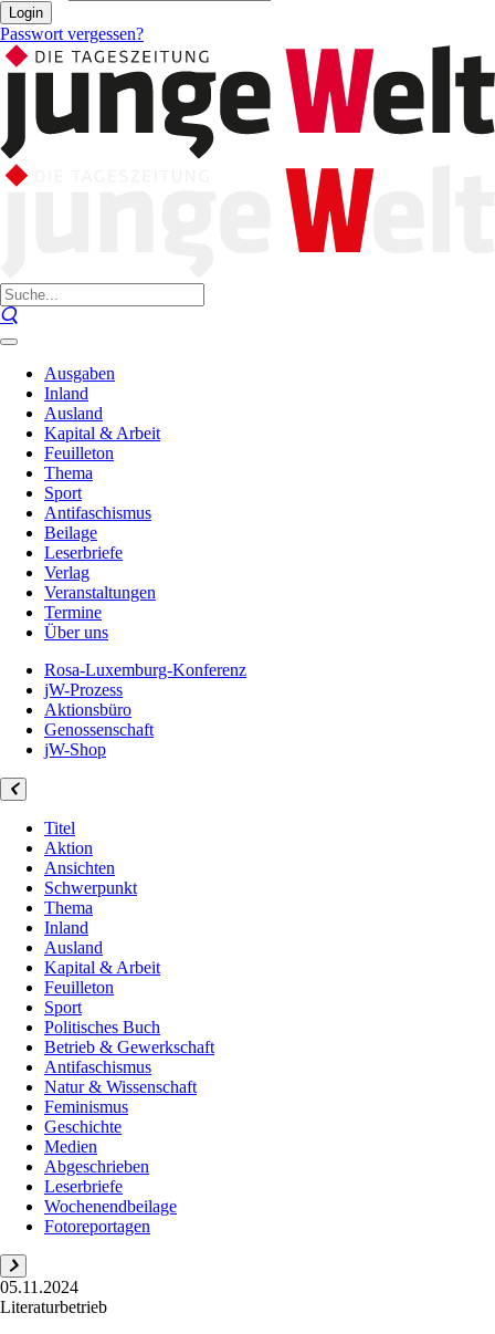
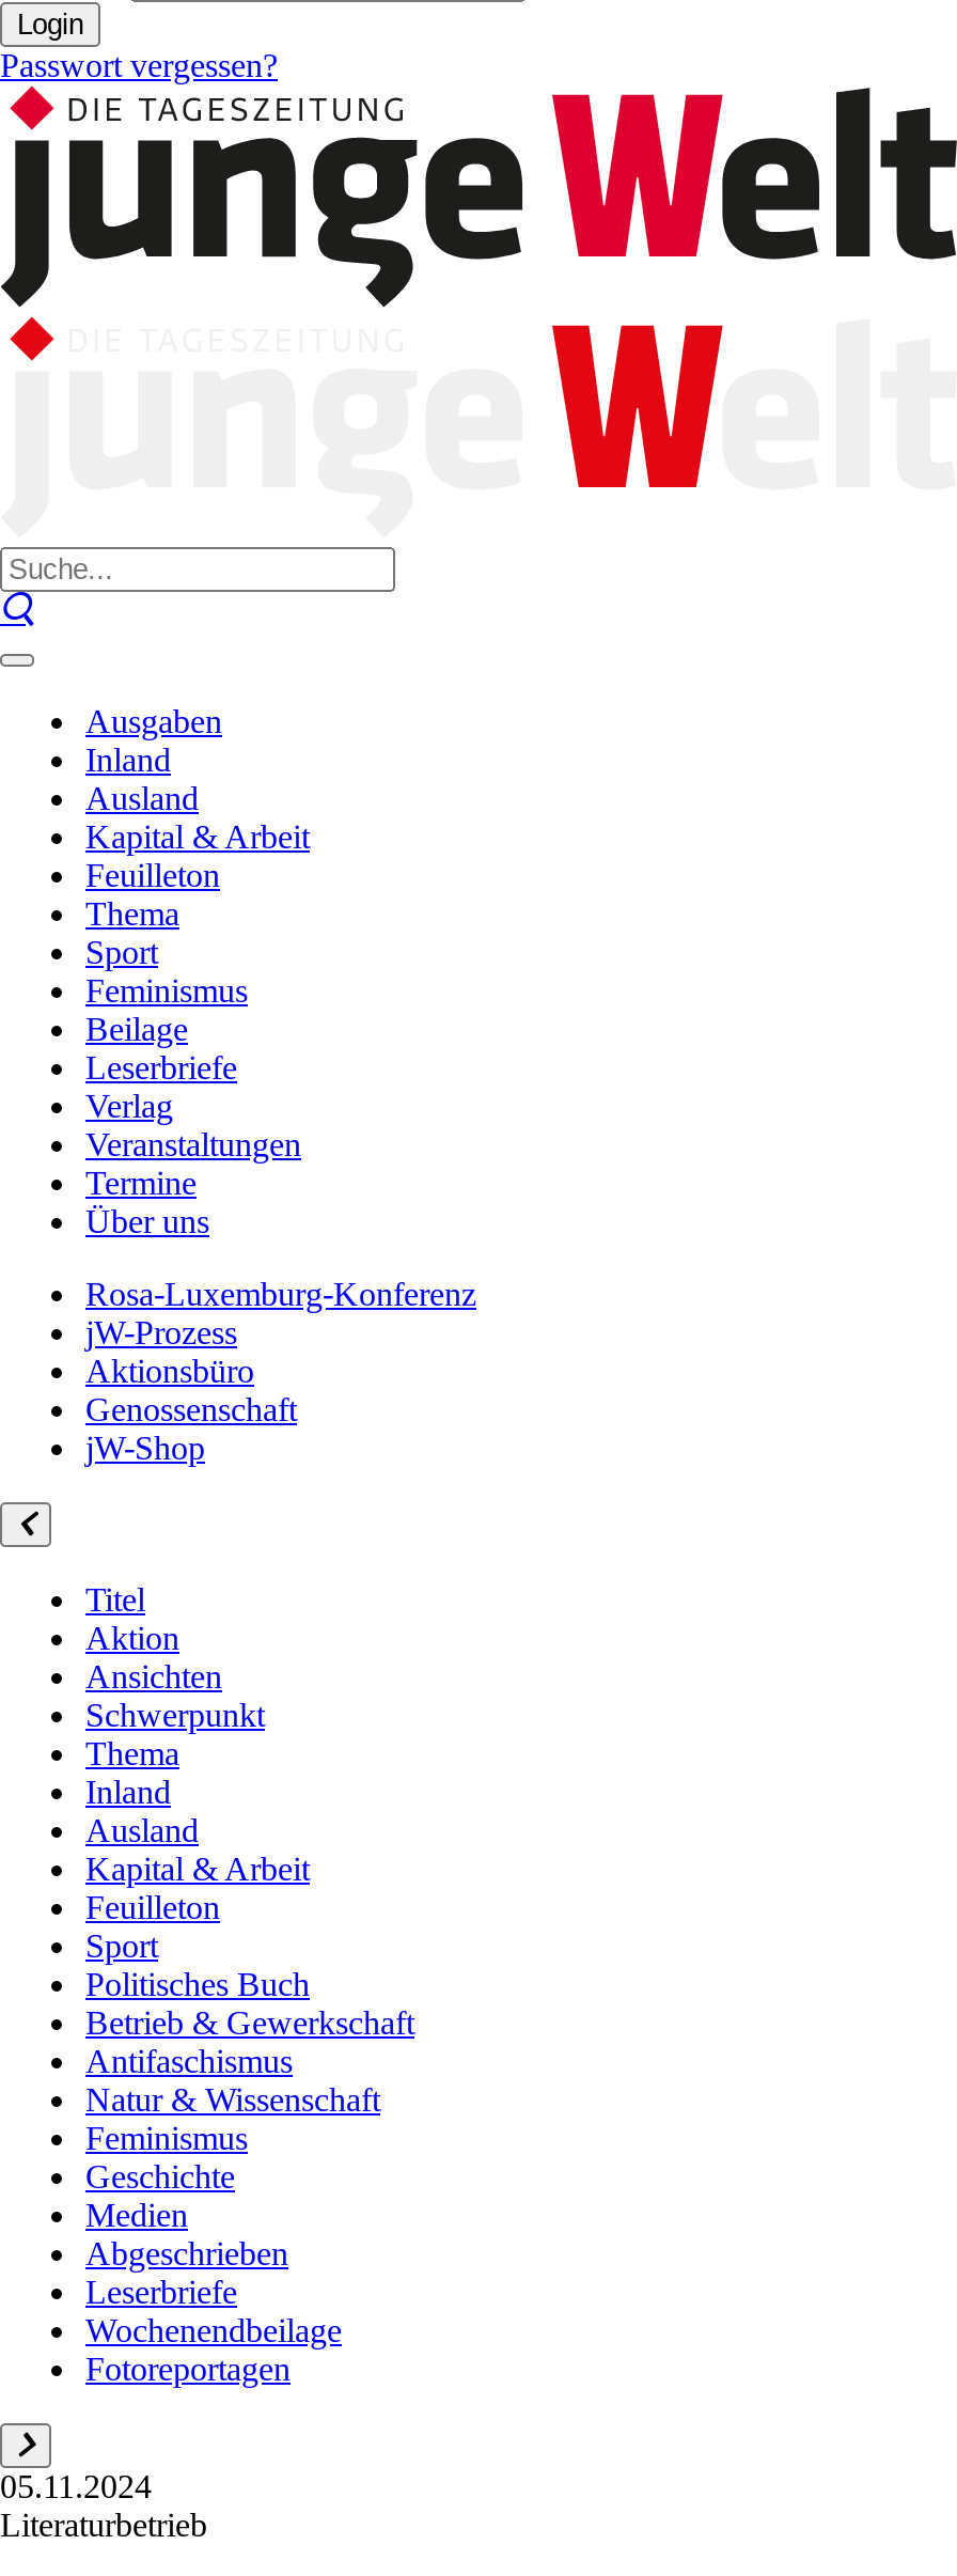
- Antifaschismus
+ Feminismus
